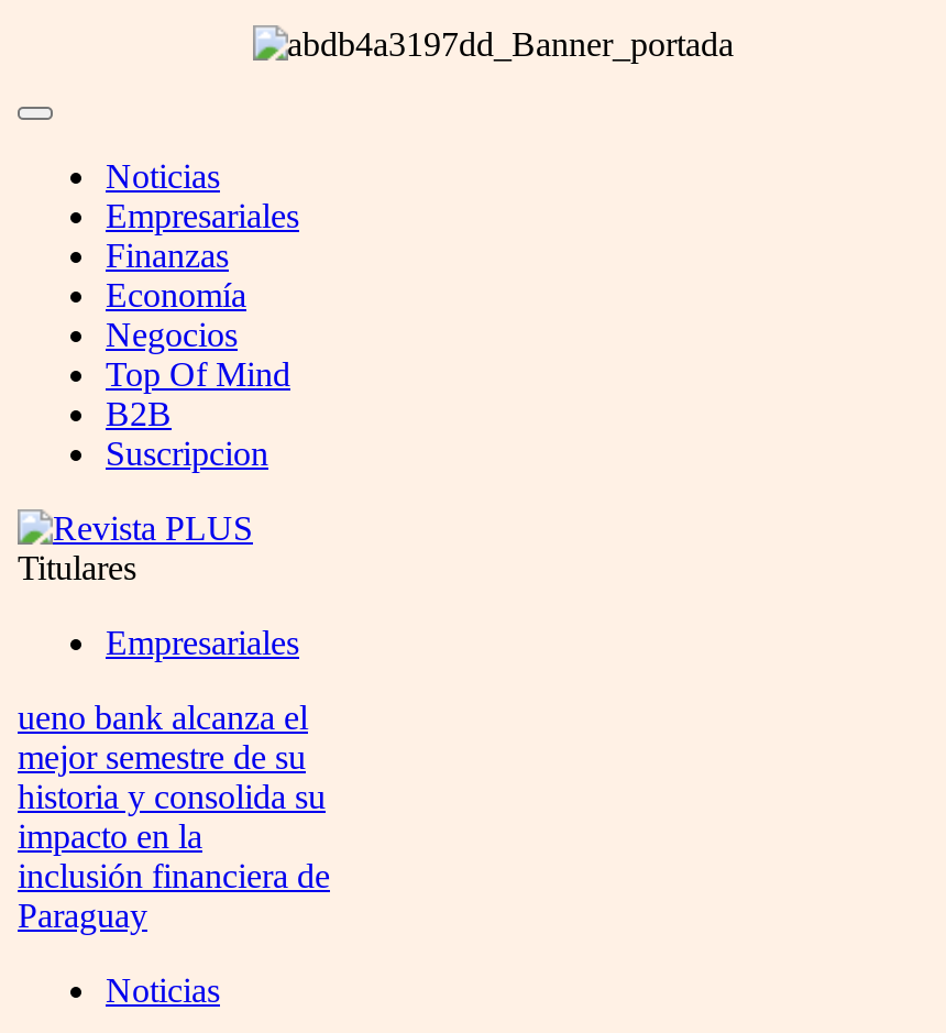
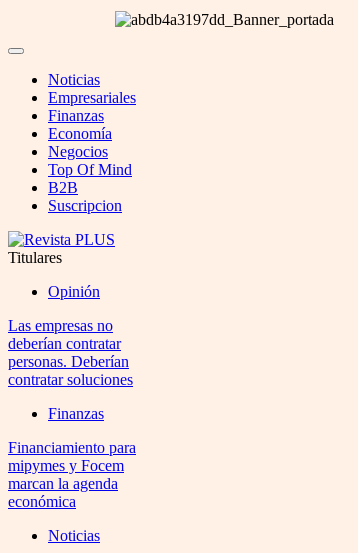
- Empresariales
- ueno bank alcanza el
- mejor semestre de su
- historia y consolida su
- impacto en la
- inclusión financiera de
- Paraguay
+ Opinión
+ Las empresas no
+ deberían contratar
+ personas. Deberían
+ contratar soluciones
+ Finanzas
+ Financiamiento para
+ mipymes y Focem
+ marcan la agenda
+ económica
